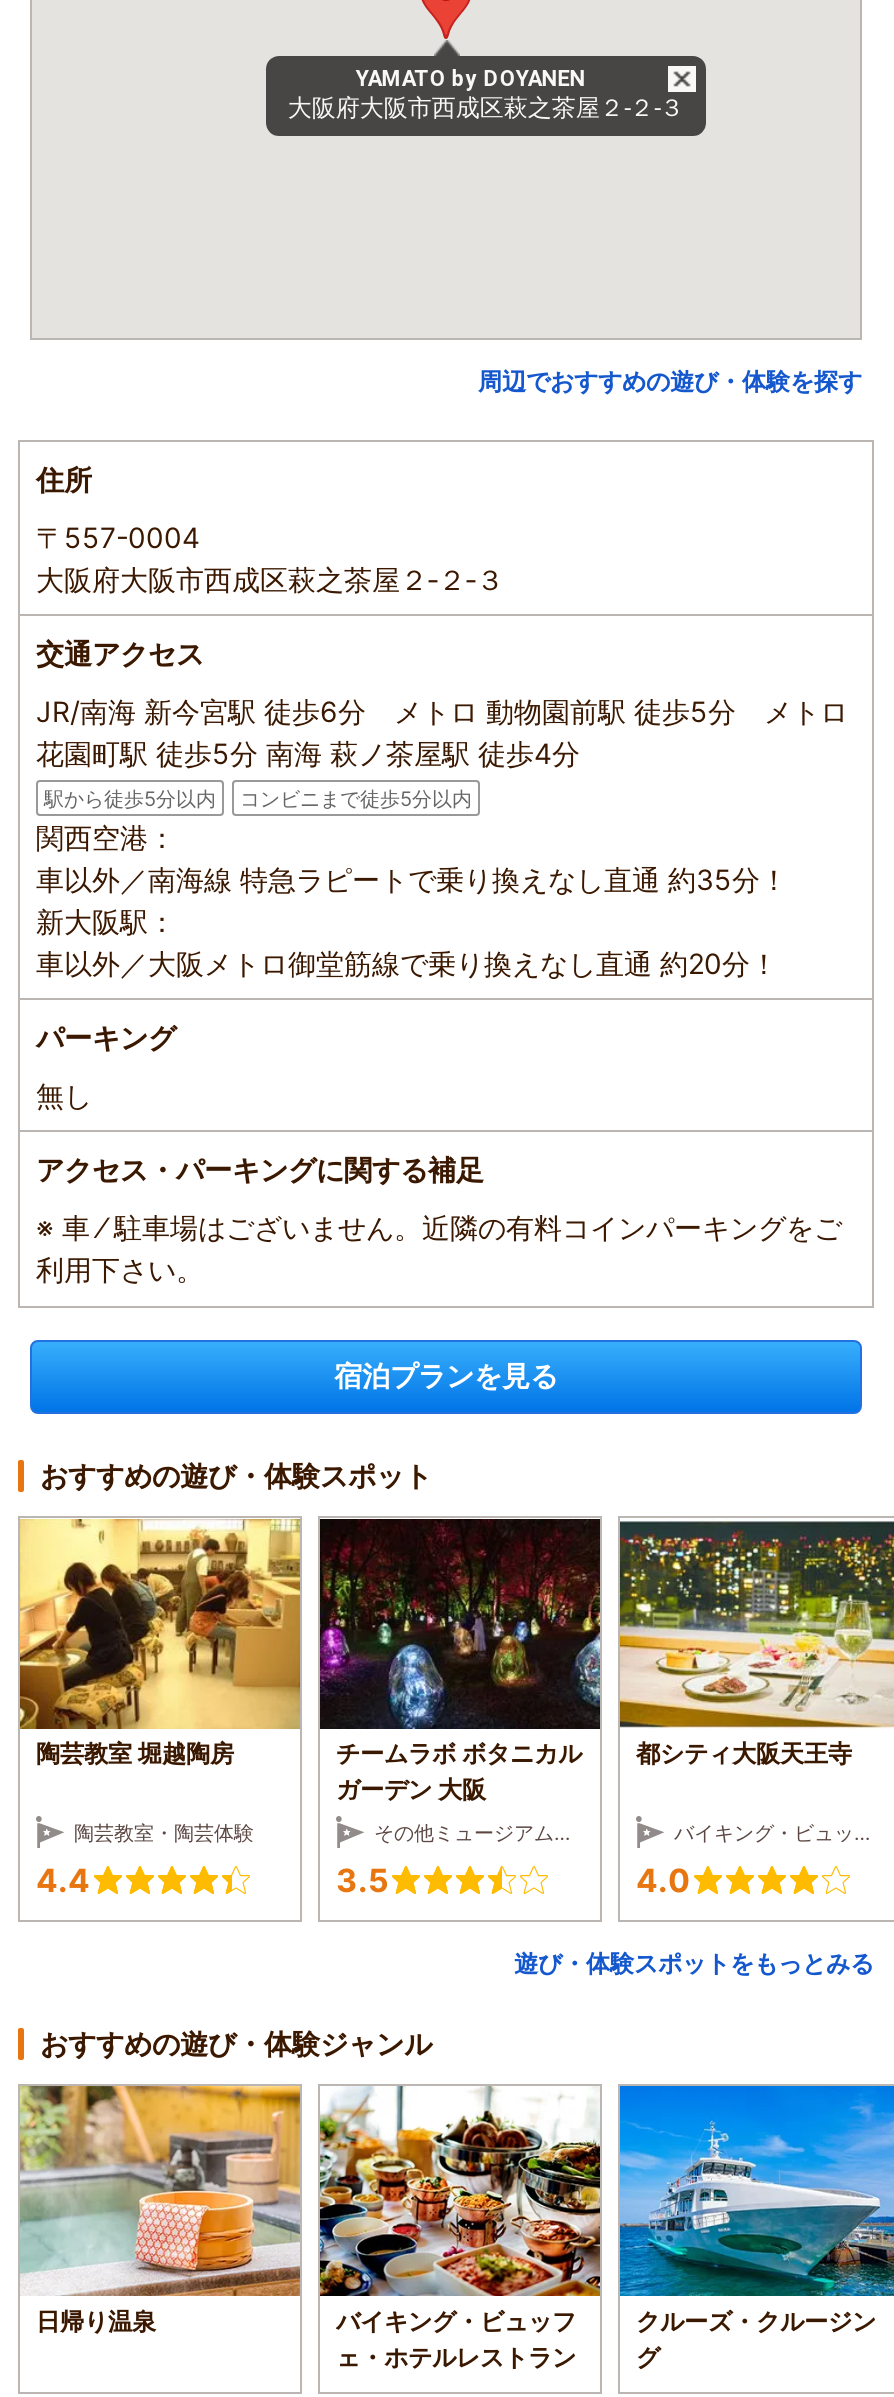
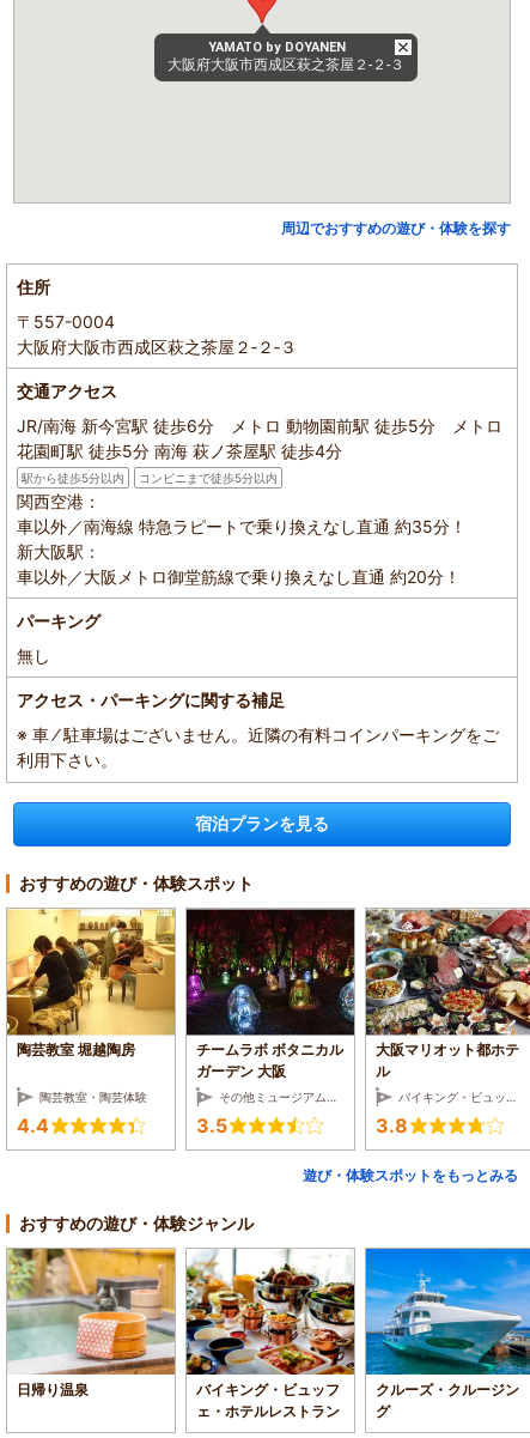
- [image]
- 都シティ大阪天王寺
+ [image]
+ 大阪マリオット都ホテ
+ ル

- 4.0
+ 3.8
